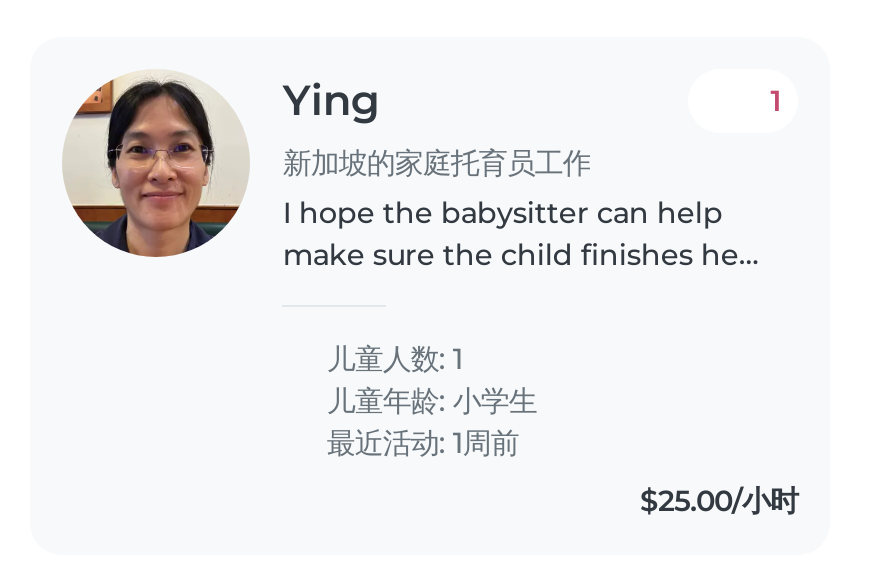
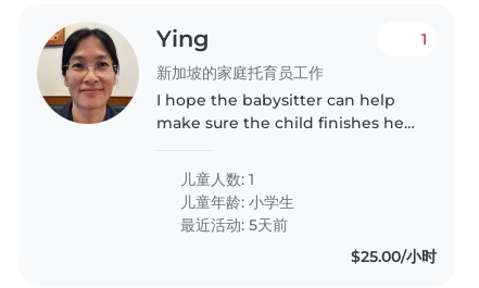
- 最近活动: 1周前
+ 最近活动: 5天前
